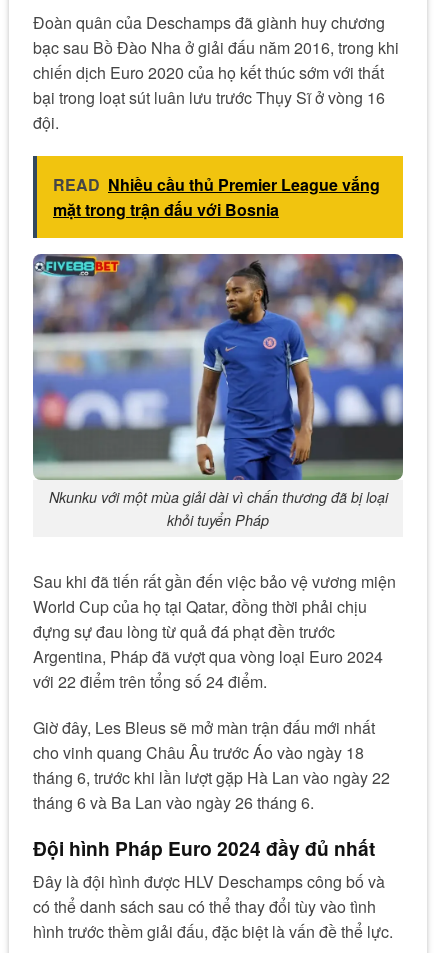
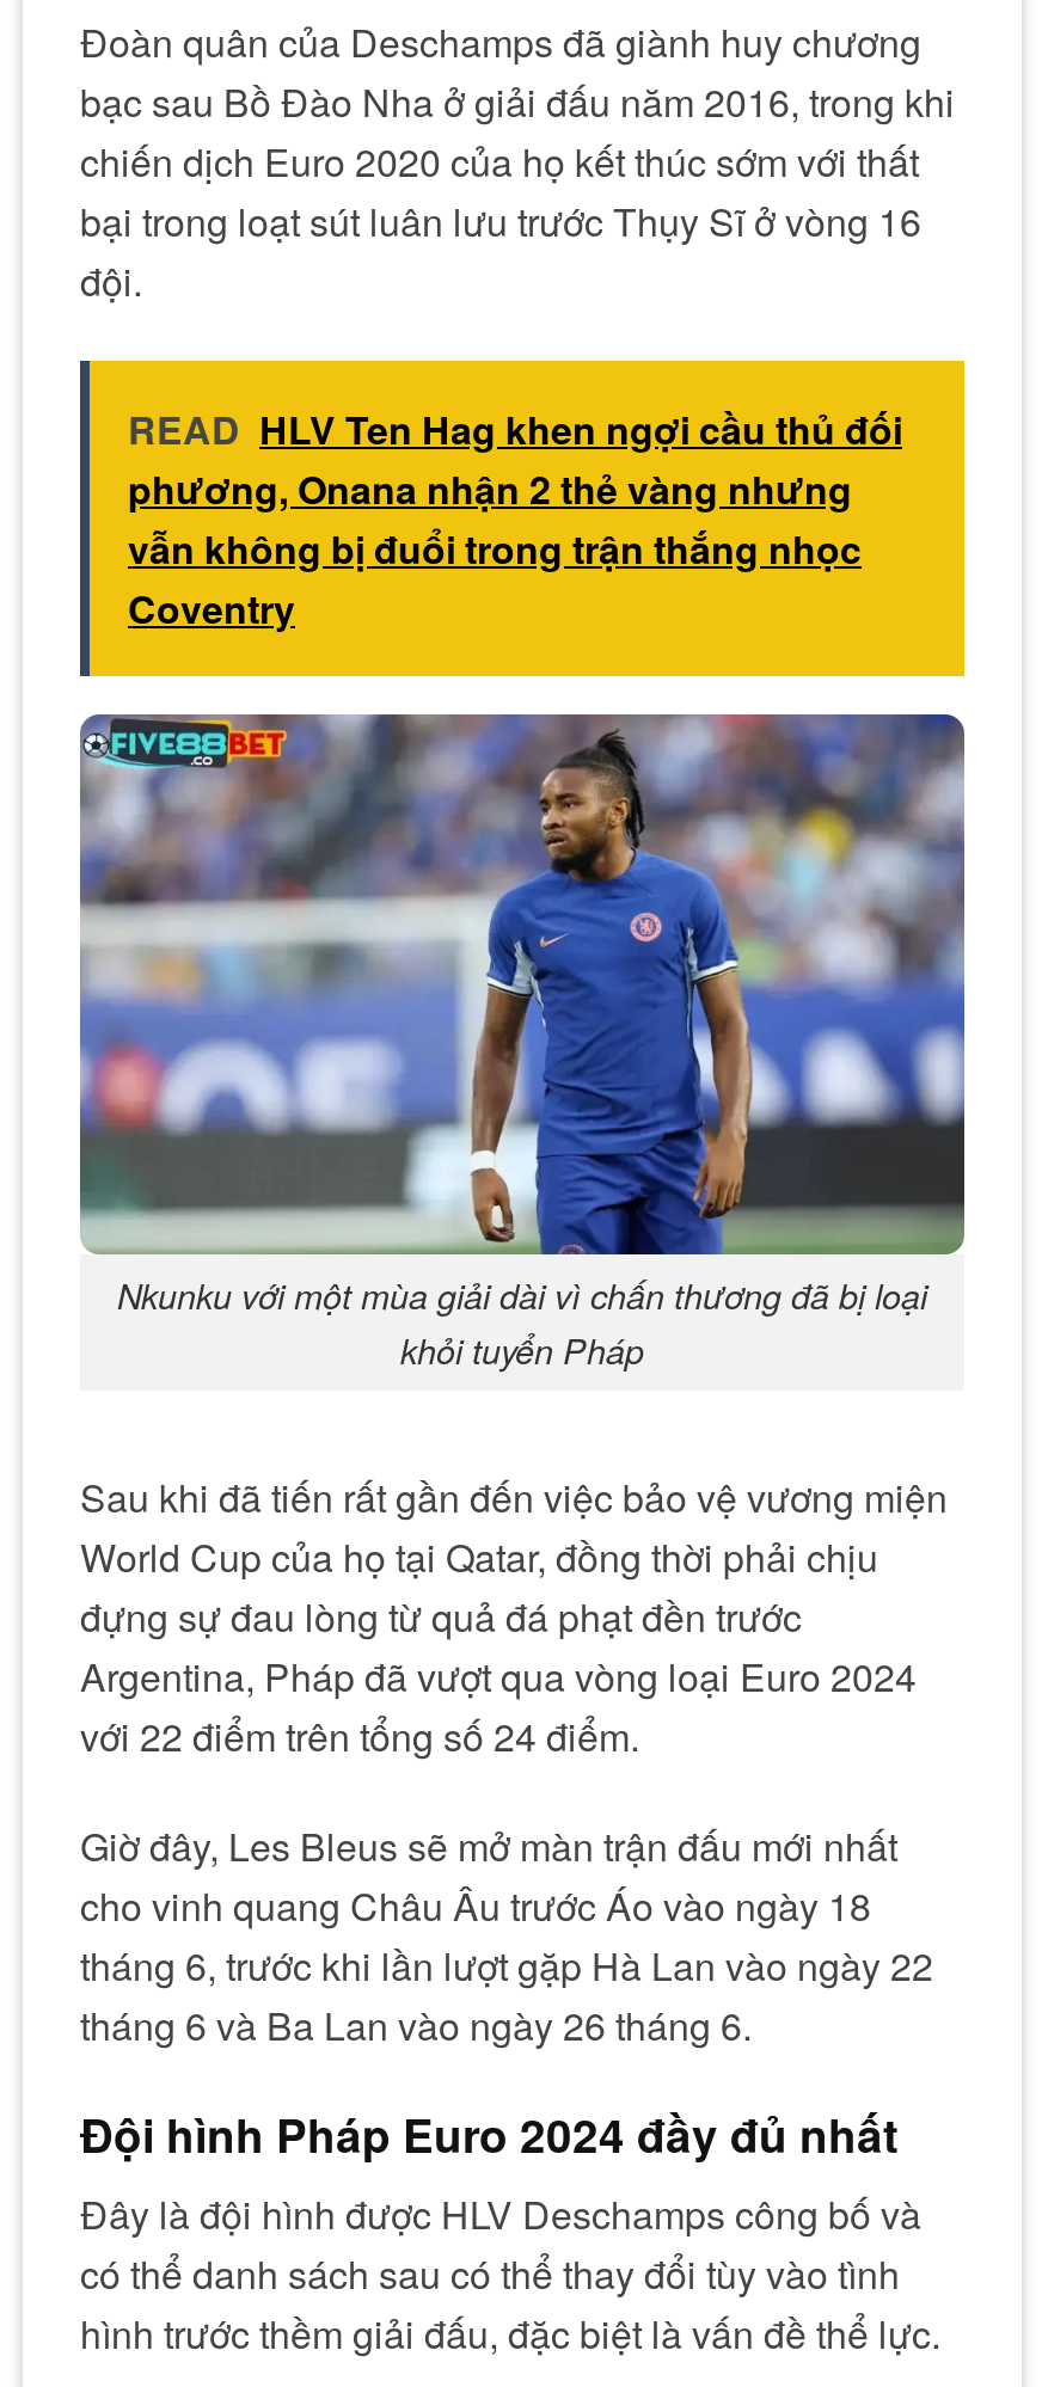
- READ Nhiều cầu thủ Premier League vắng
- mặt trong trận đấu với Bosnia
+ READ HLV Ten Hag khen ngợi cầu thủ đối
+ phương, Onana nhận 2 thẻ vàng nhưng
+ vẫn không bị đuổi trong trận thắng nhọc
+ Coventry
